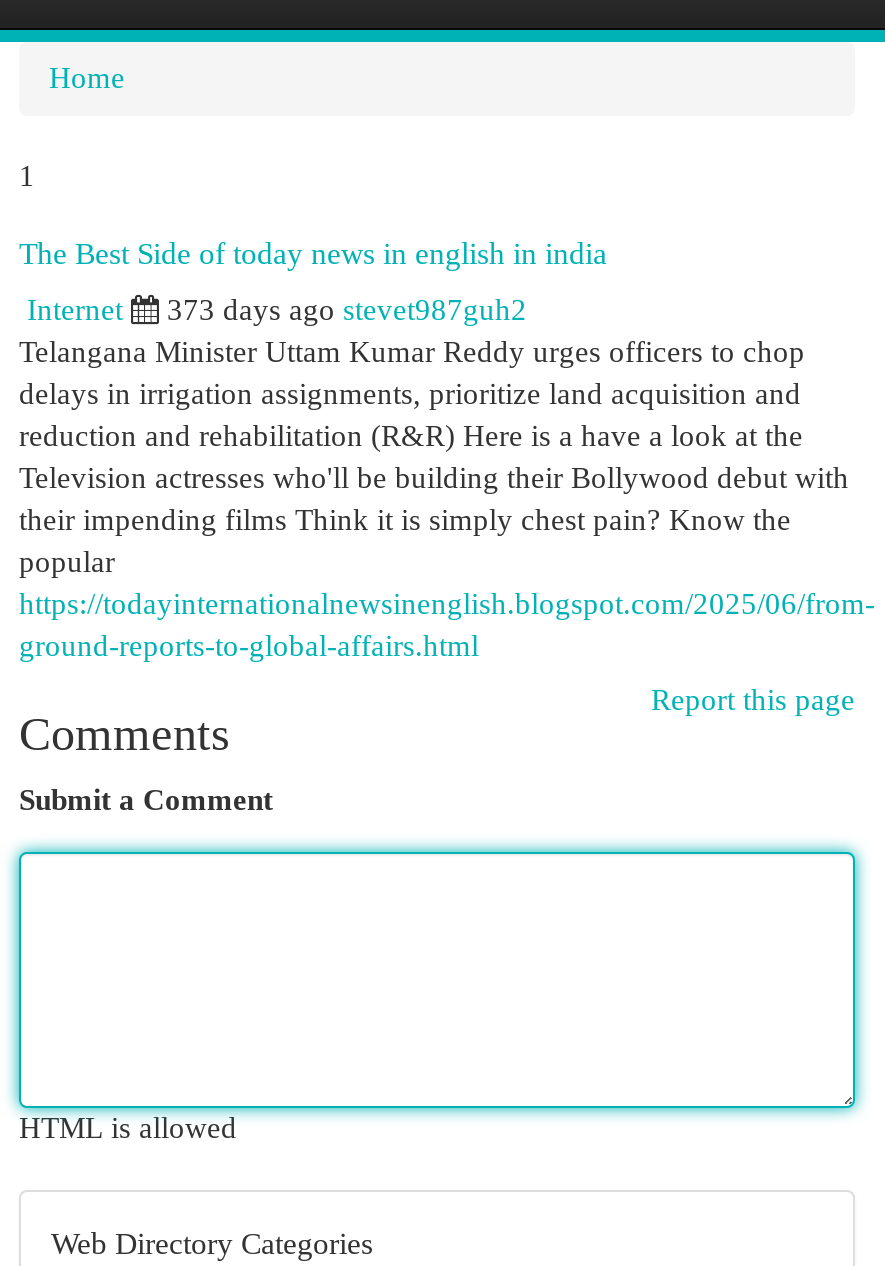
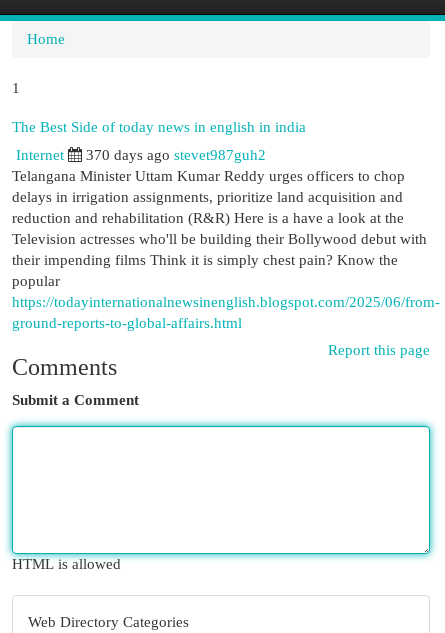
- 373 days ago stevet987guh2
+ 370 days ago stevet987guh2
